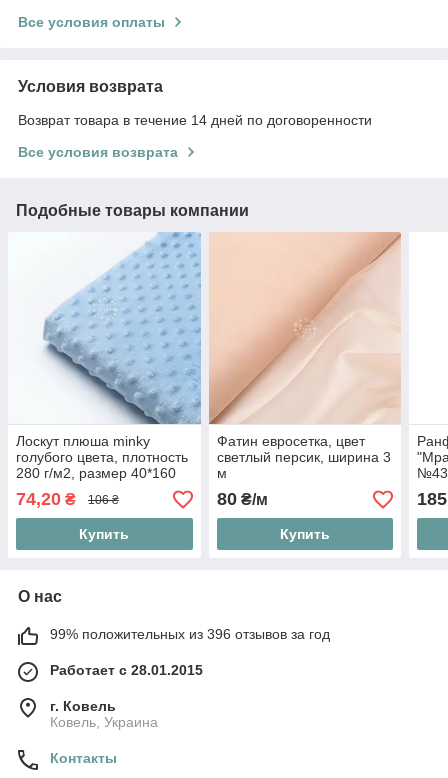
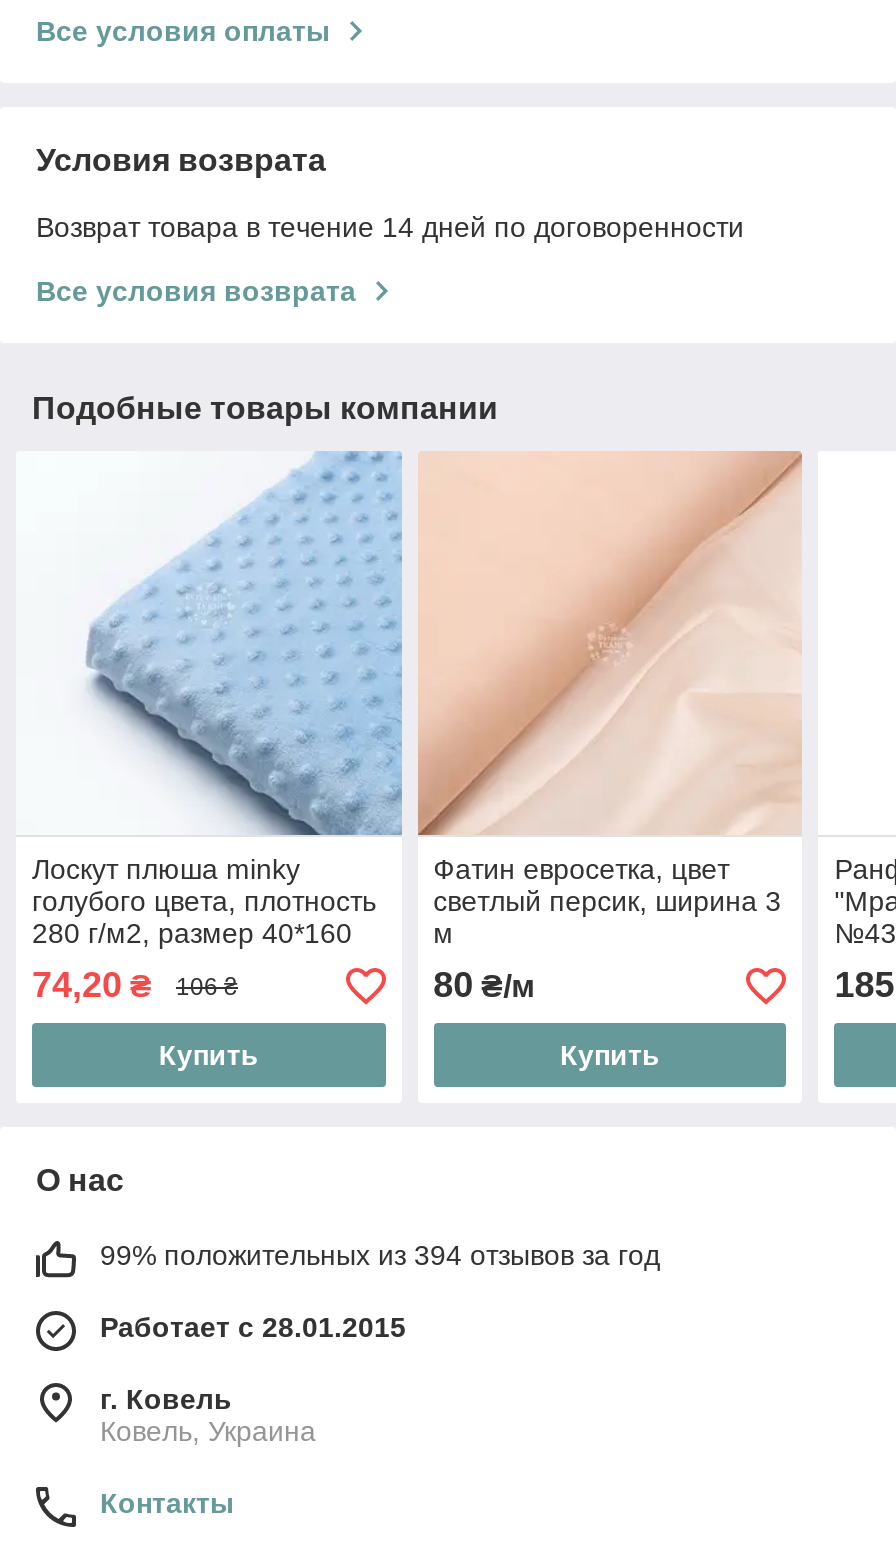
- 99% положительных из 396 отзывов за год
+ 99% положительных из 394 отзывов за год
